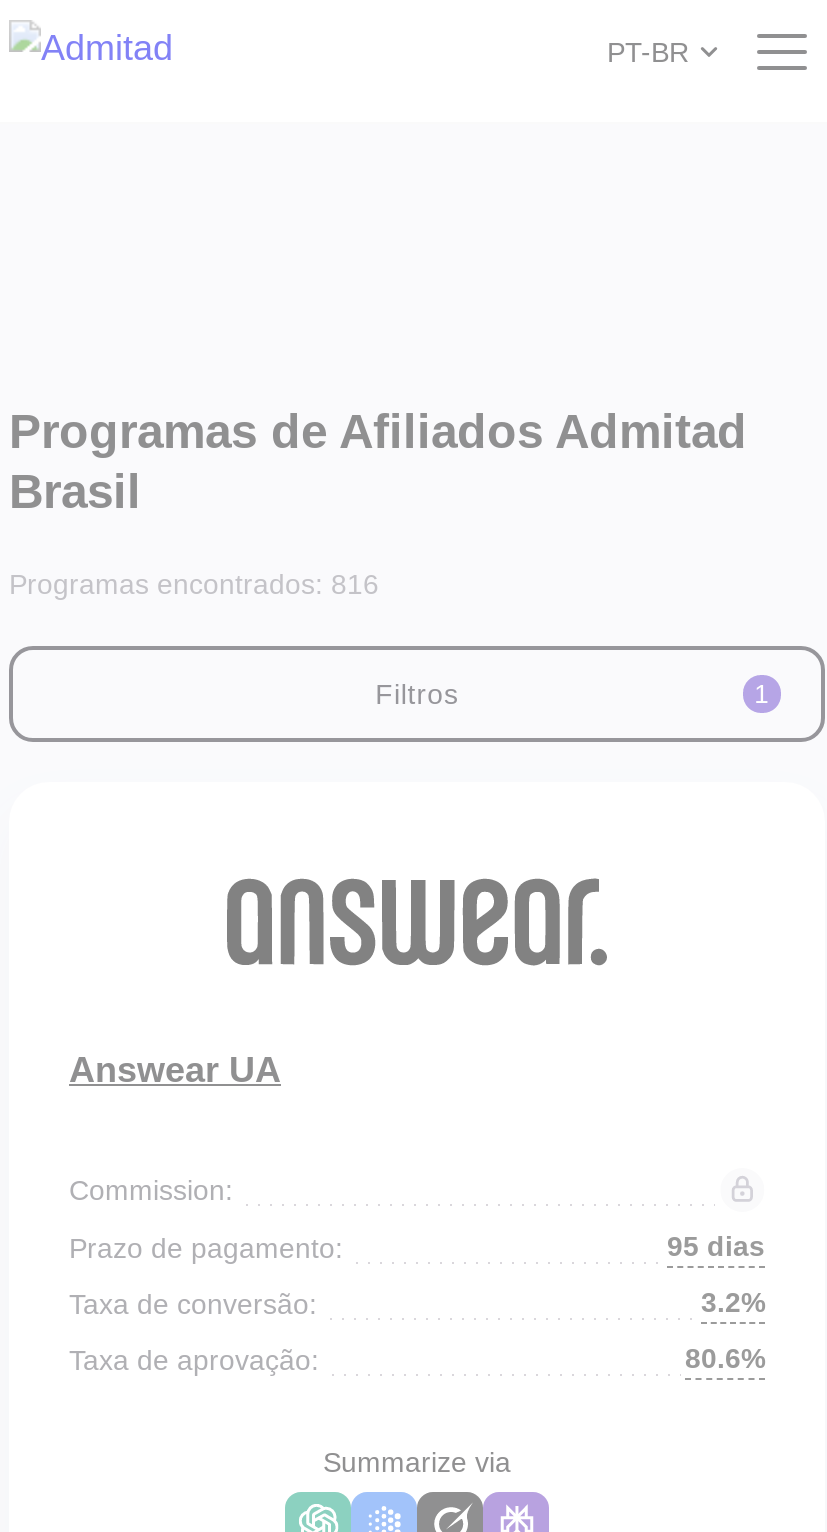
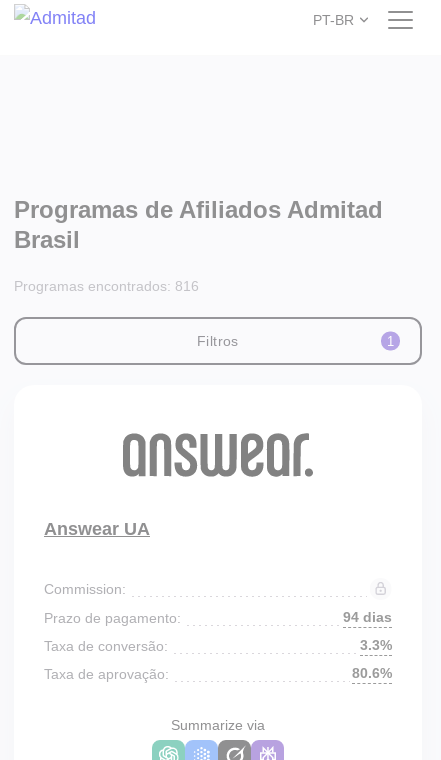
- 95 dias
+ 94 dias

- 3.2%
+ 3.3%
